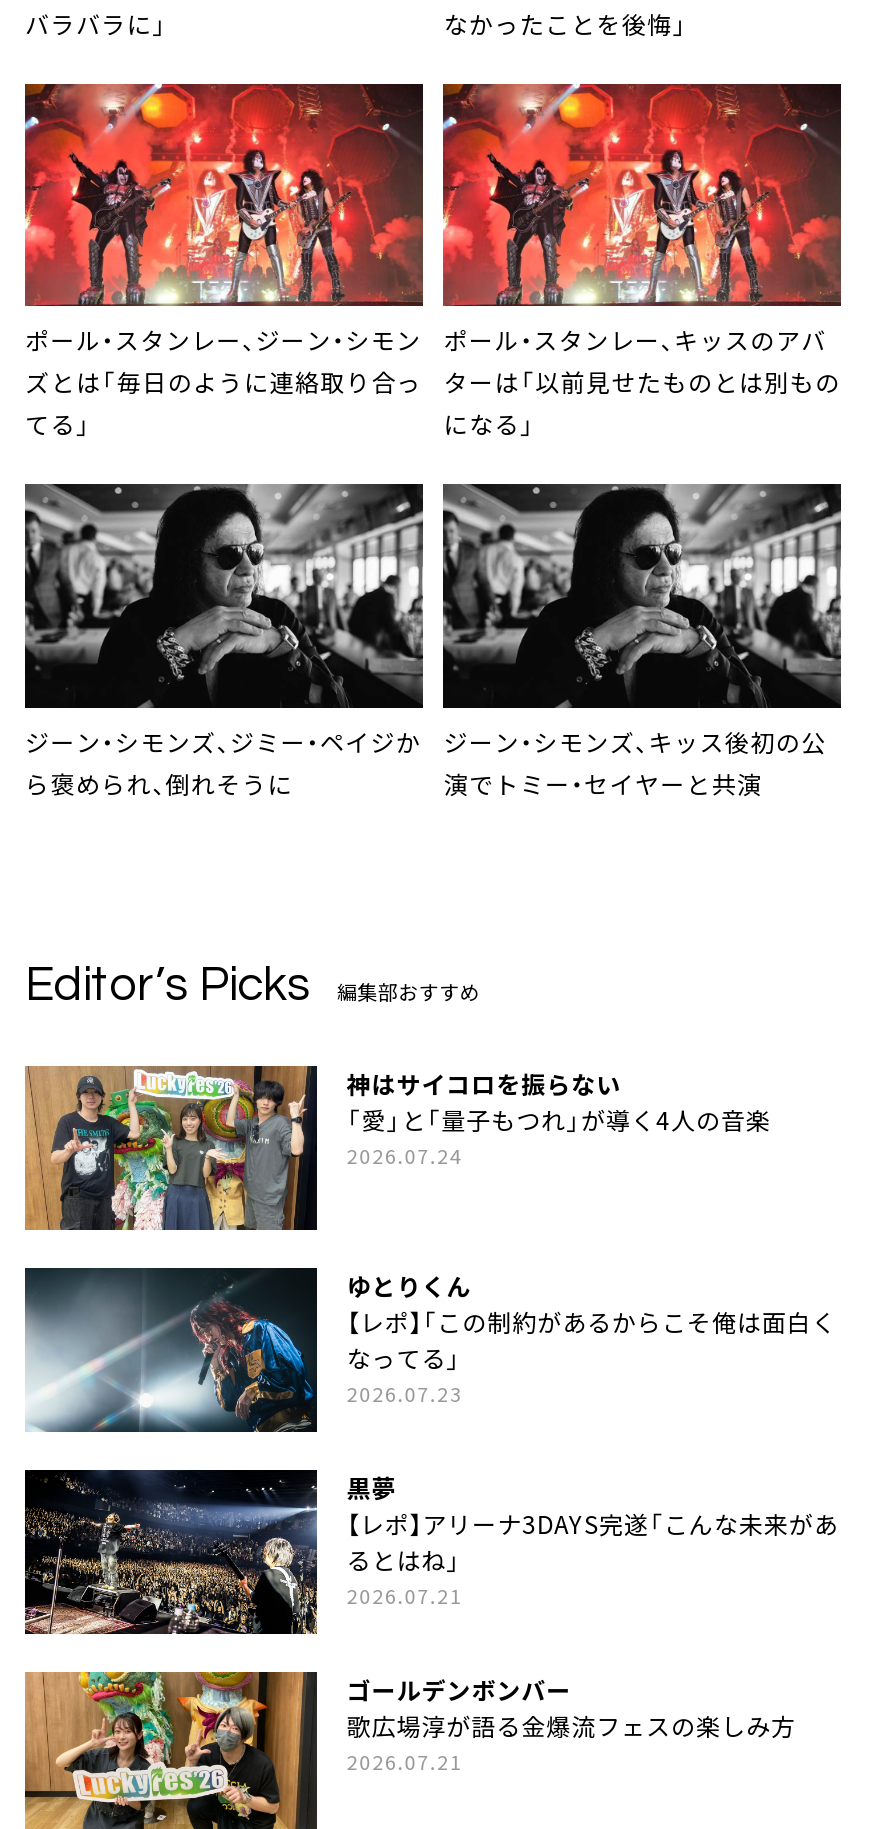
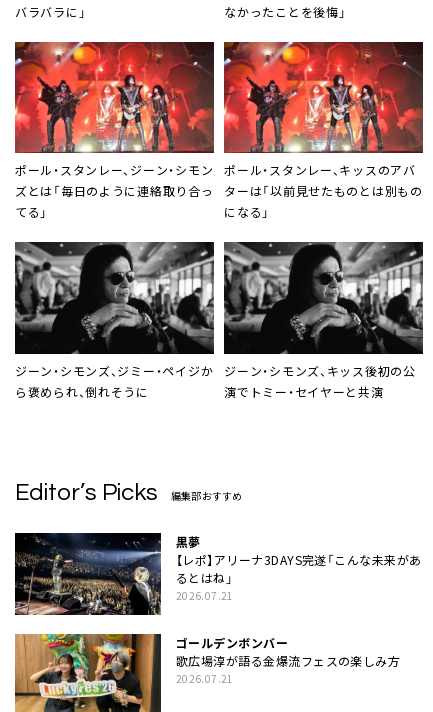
- [image]
- 神はサイコロを振らない
- 「愛」と「量子もつれ」が導く4人の音楽
- 2026.07.24

- [image]
- ゆとりくん
- 【レポ】「この制約があるからこそ俺は面白く
- なってる」
- 2026.07.23
